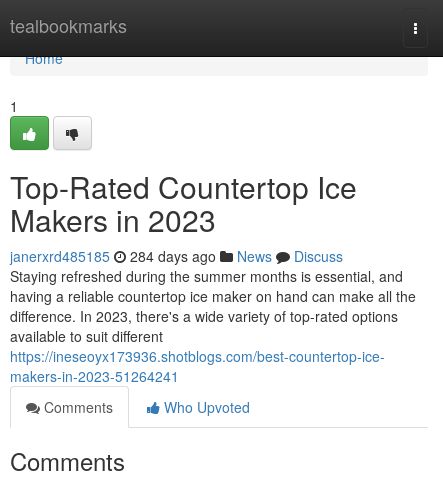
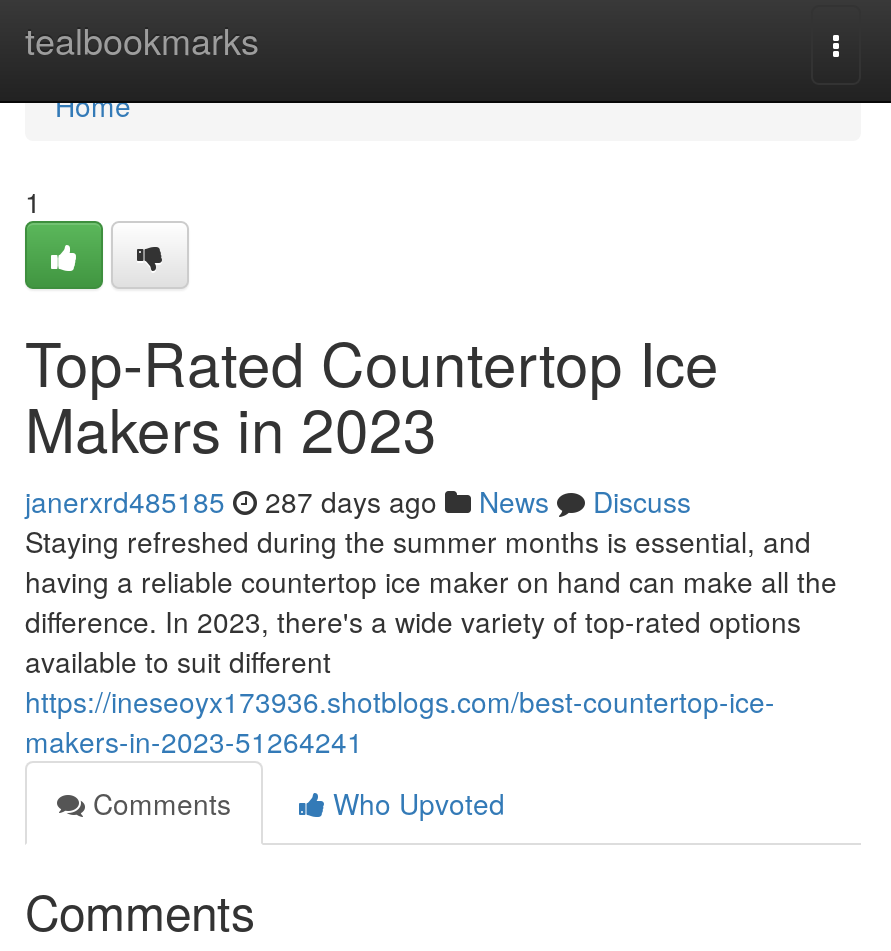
- janerxrd485185 284 days ago News Discuss
+ janerxrd485185 287 days ago News Discuss
